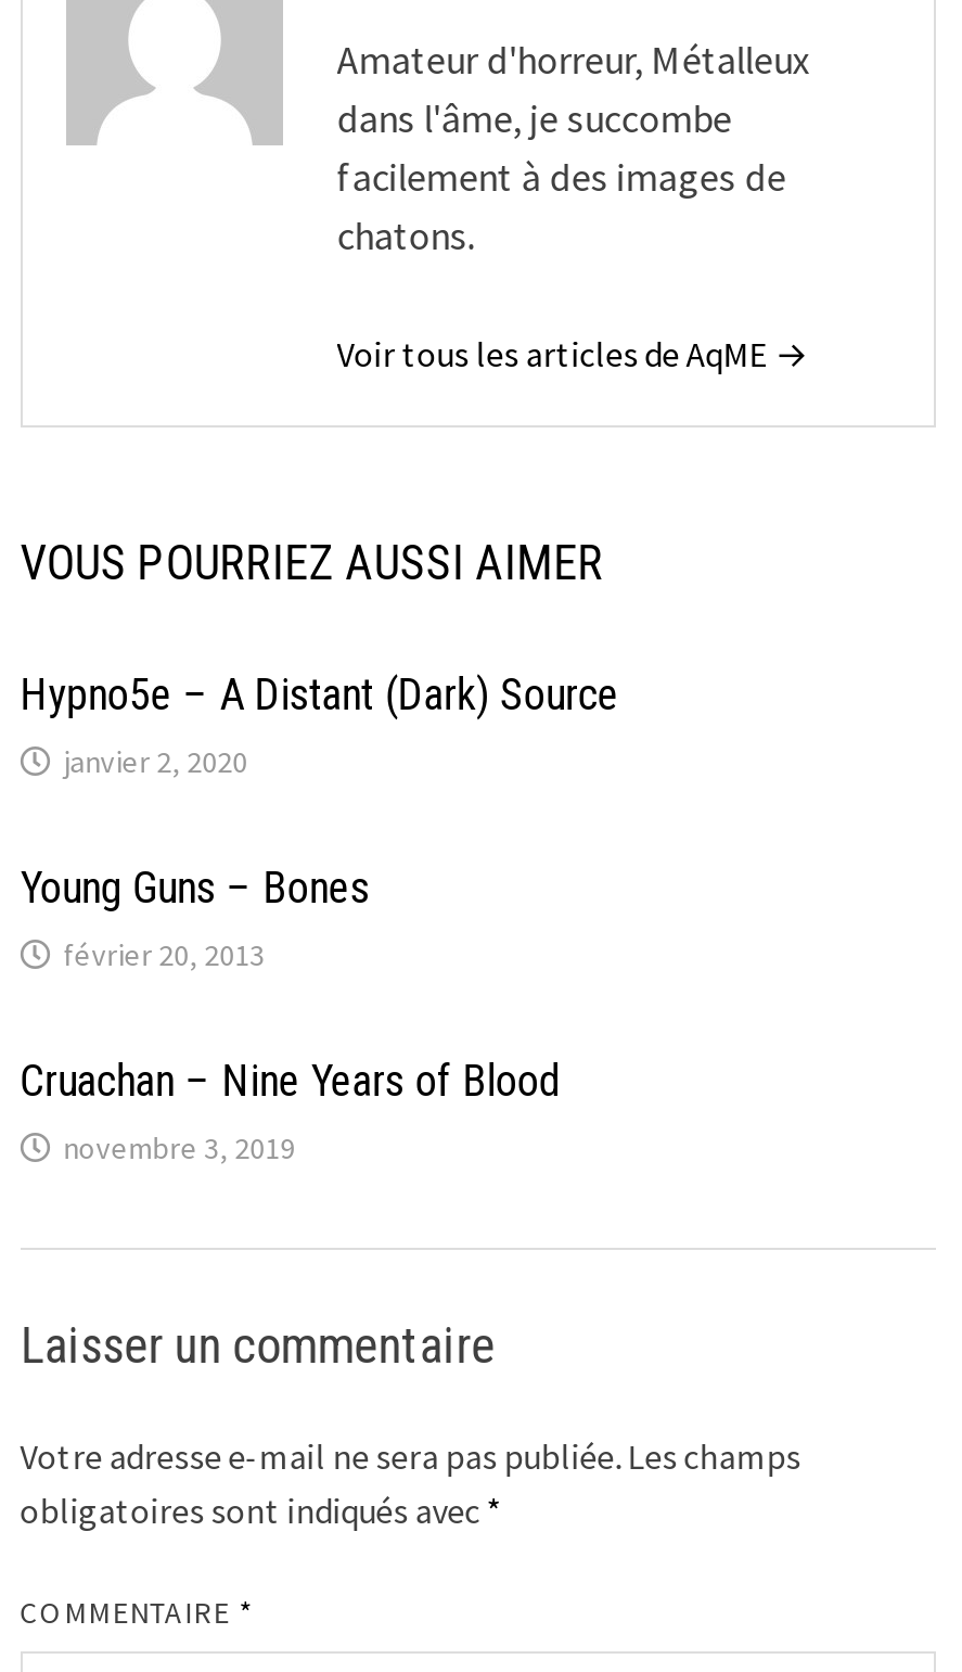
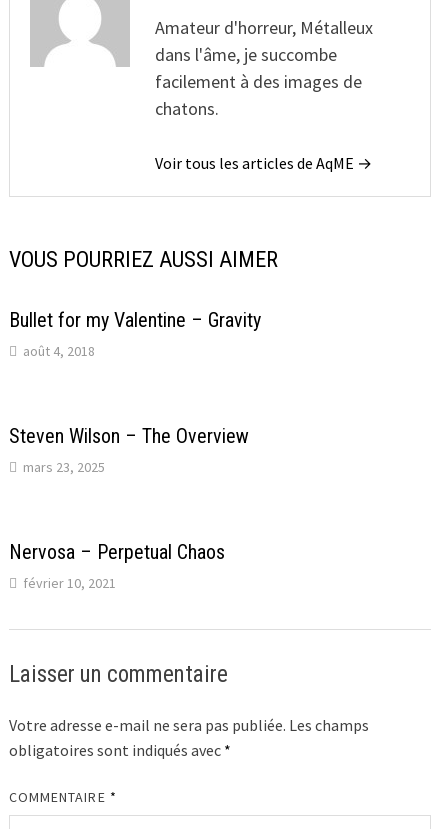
- Hypno5e – A Distant (Dark) Source
- janvier 2, 2020
+ Bullet for my Valentine – Gravity
+ août 4, 2018

- Young Guns – Bones
- février 20, 2013
+ Steven Wilson – The Overview
+ mars 23, 2025

- Cruachan – Nine Years of Blood
- novembre 3, 2019
+ Nervosa – Perpetual Chaos
+ février 10, 2021
